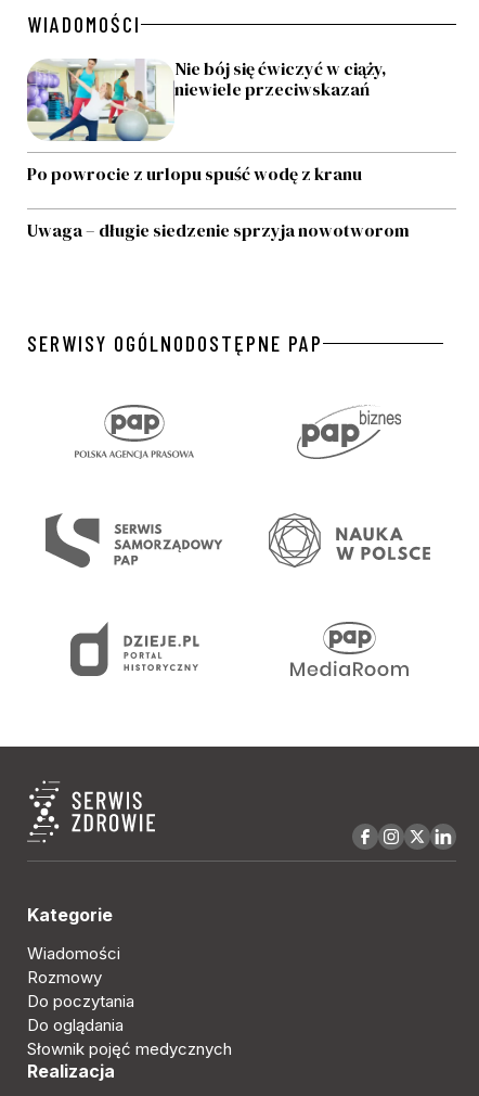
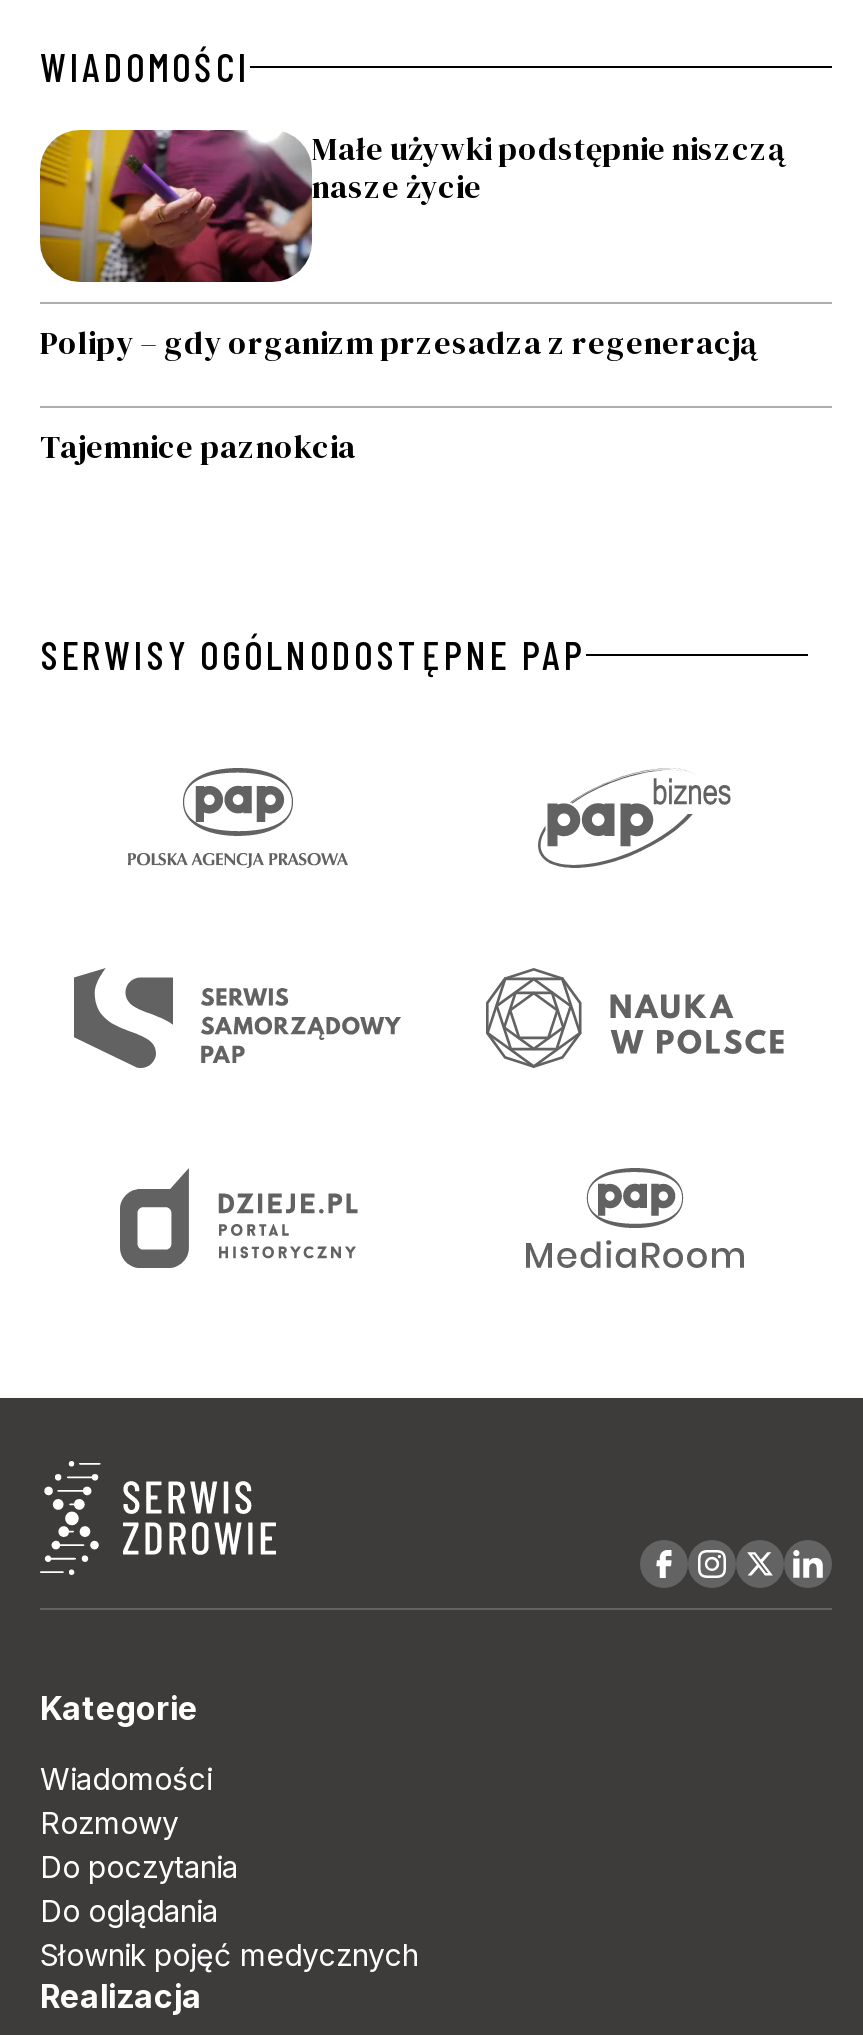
- [image]
- Nie bój się ćwiczyć w ciąży,
- niewiele przeciwskazań
+ [image]
+ Małe używki podstępnie niszczą
+ nasze życie

- Po powrocie z urlopu spuść wodę z kranu
+ Polipy – gdy organizm przesadza z regeneracją

- Uwaga – długie siedzenie sprzyja nowotworom
+ Tajemnice paznokcia
